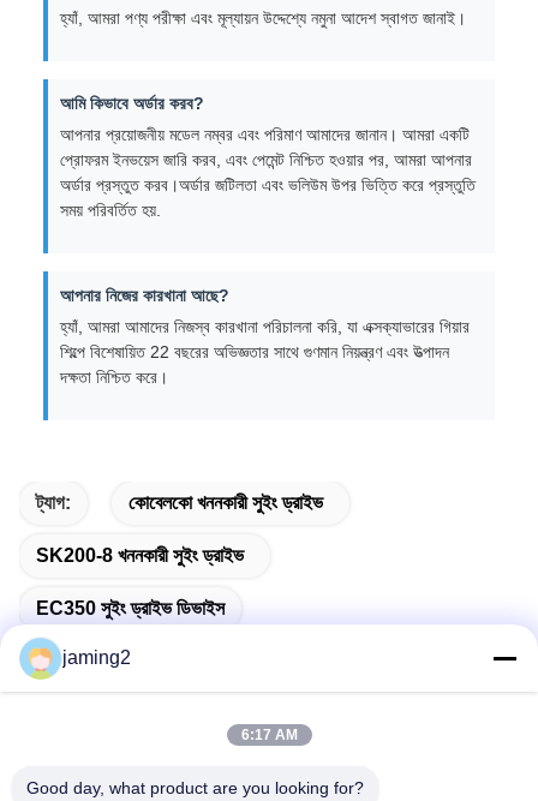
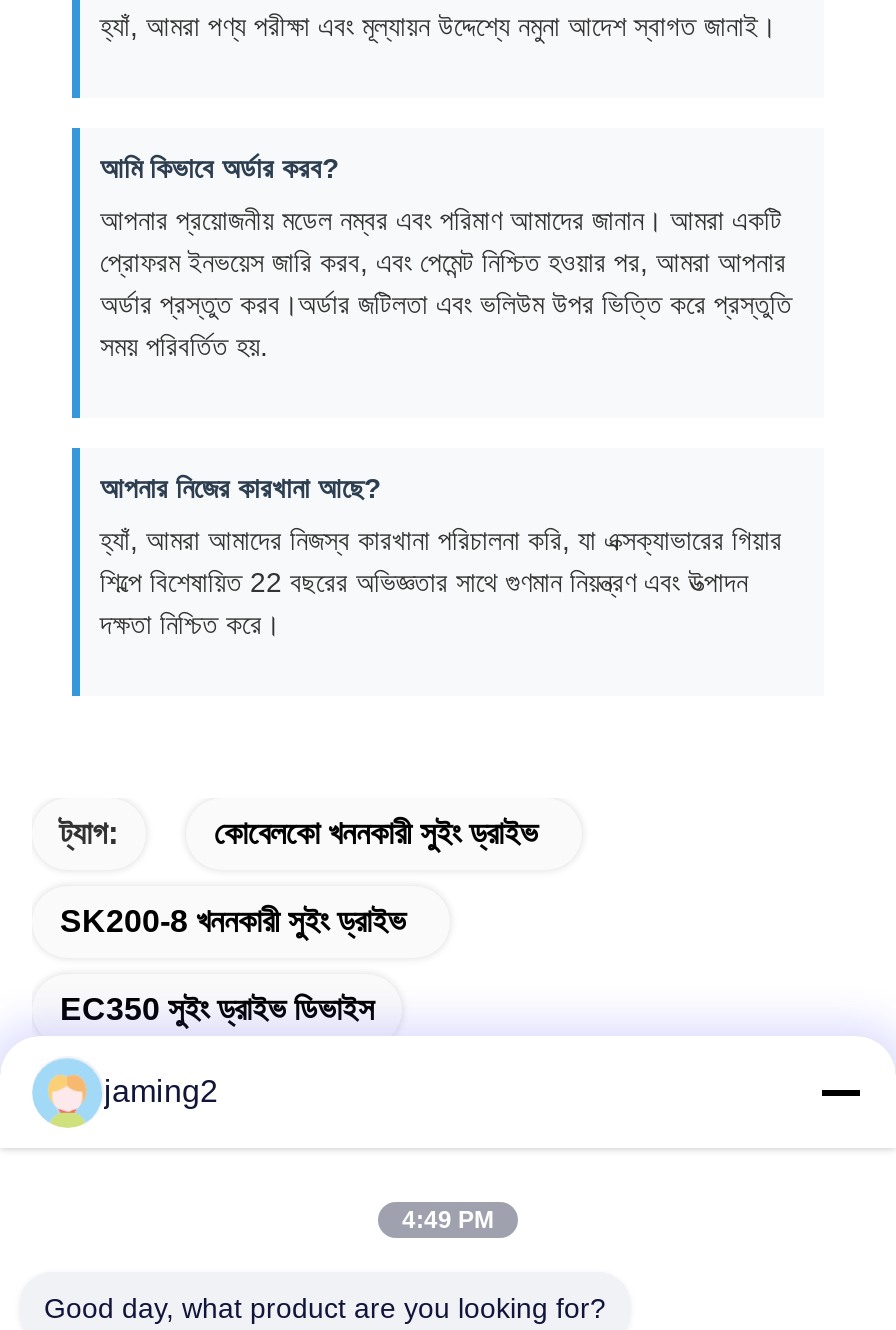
- 6:17 AM
+ 4:49 PM
